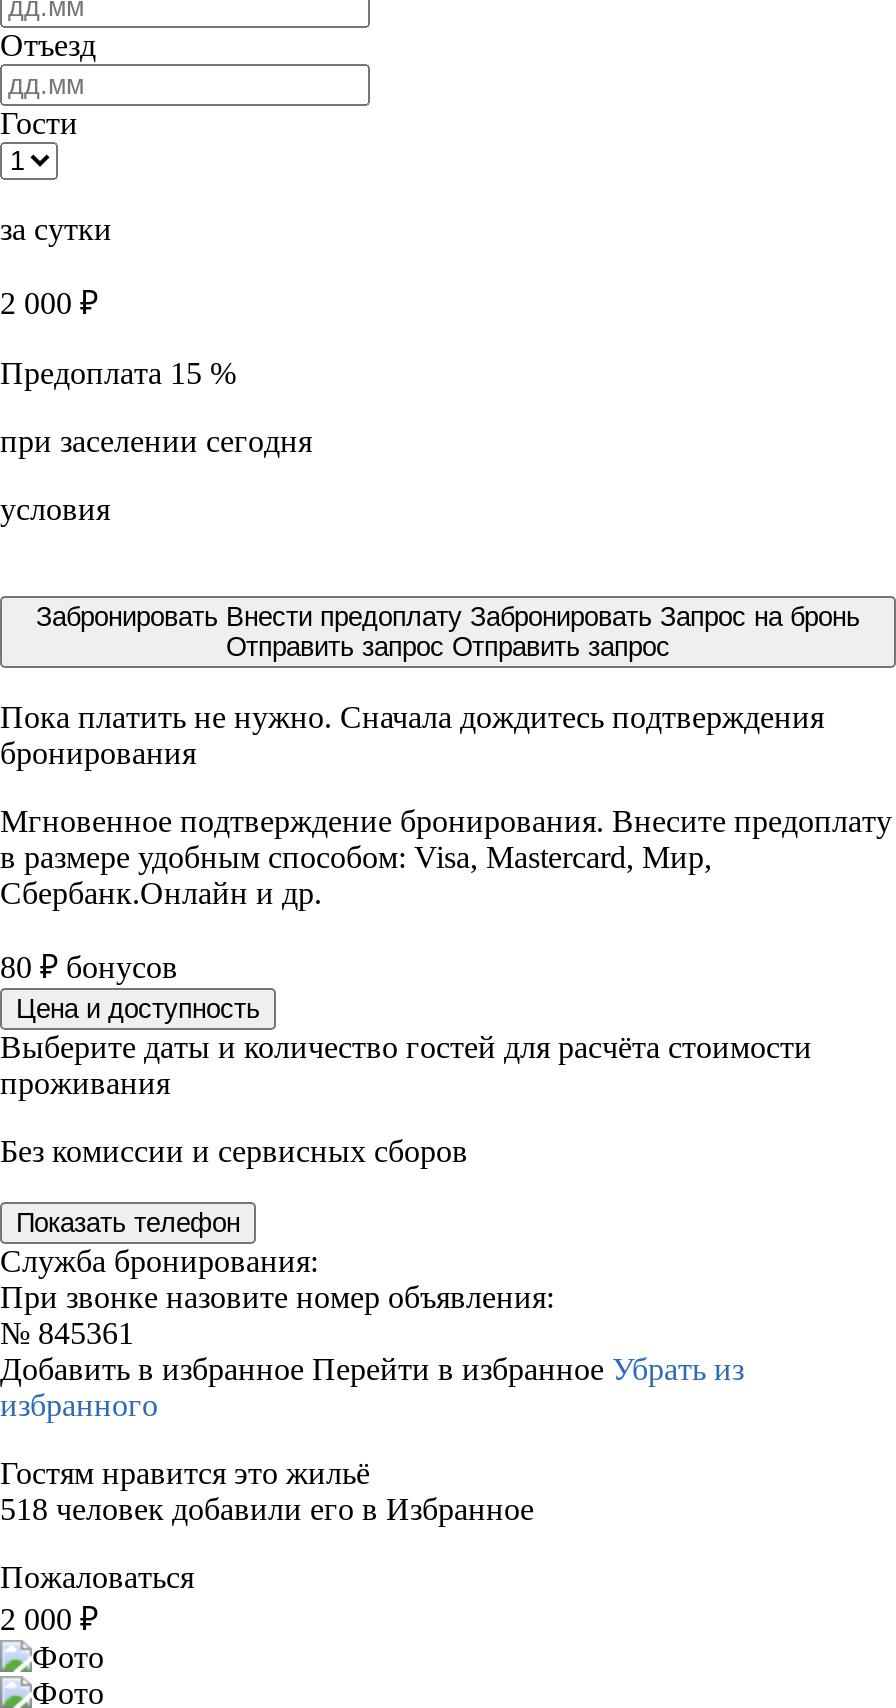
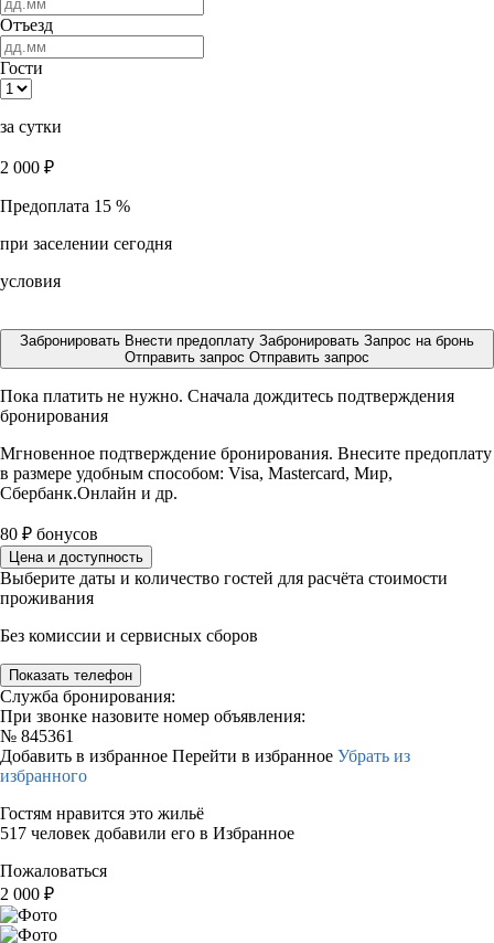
- 518 человек добавили его в Избранное
+ 517 человек добавили его в Избранное
